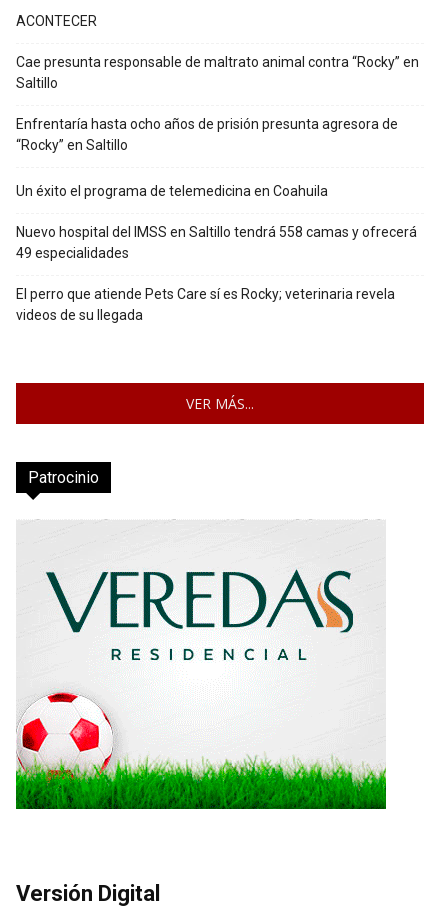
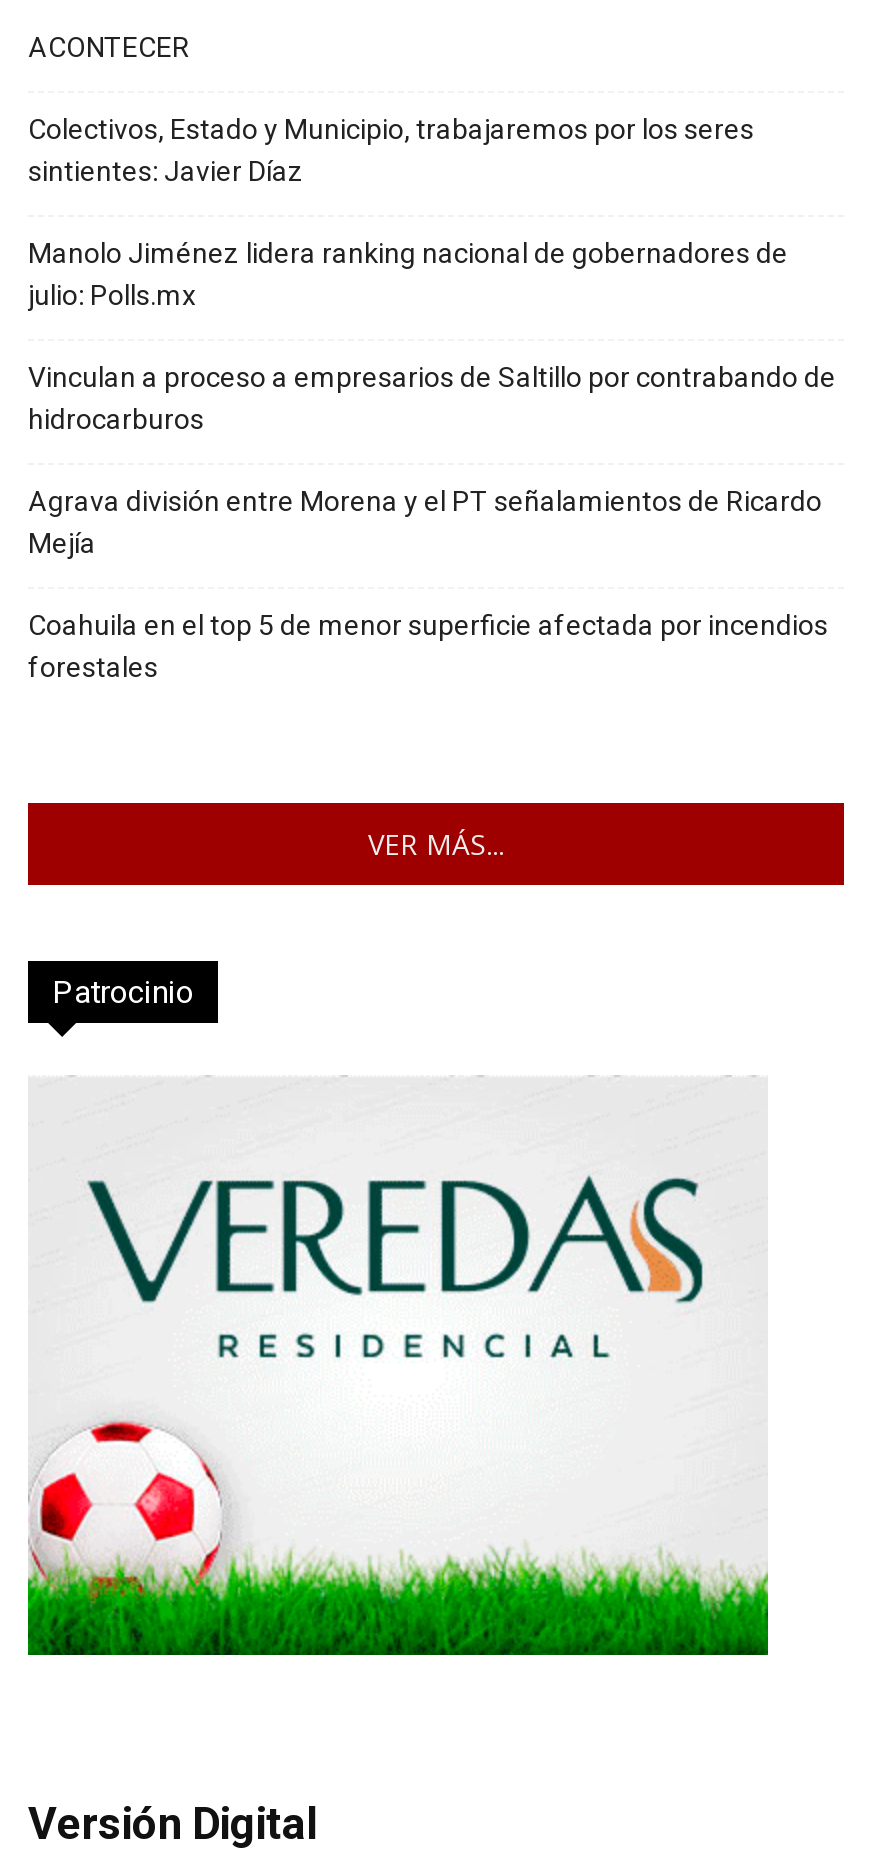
- Cae presunta responsable de maltrato animal contra “Rocky” en
- Saltillo
+ Colectivos, Estado y Municipio, trabajaremos por los seres
+ sintientes: Javier Díaz

- Enfrentaría hasta ocho años de prisión presunta agresora de
- “Rocky” en Saltillo
+ Manolo Jiménez lidera ranking nacional de gobernadores de
+ julio: Polls.mx

- Un éxito el programa de telemedicina en Coahuila
+ Vinculan a proceso a empresarios de Saltillo por contrabando de
+ hidrocarburos

- Nuevo hospital del IMSS en Saltillo tendrá 558 camas y ofrecerá
- 49 especialidades
+ Agrava división entre Morena y el PT señalamientos de Ricardo
+ Mejía

- El perro que atiende Pets Care sí es Rocky; veterinaria revela
- videos de su llegada
+ Coahuila en el top 5 de menor superficie afectada por incendios
+ forestales
